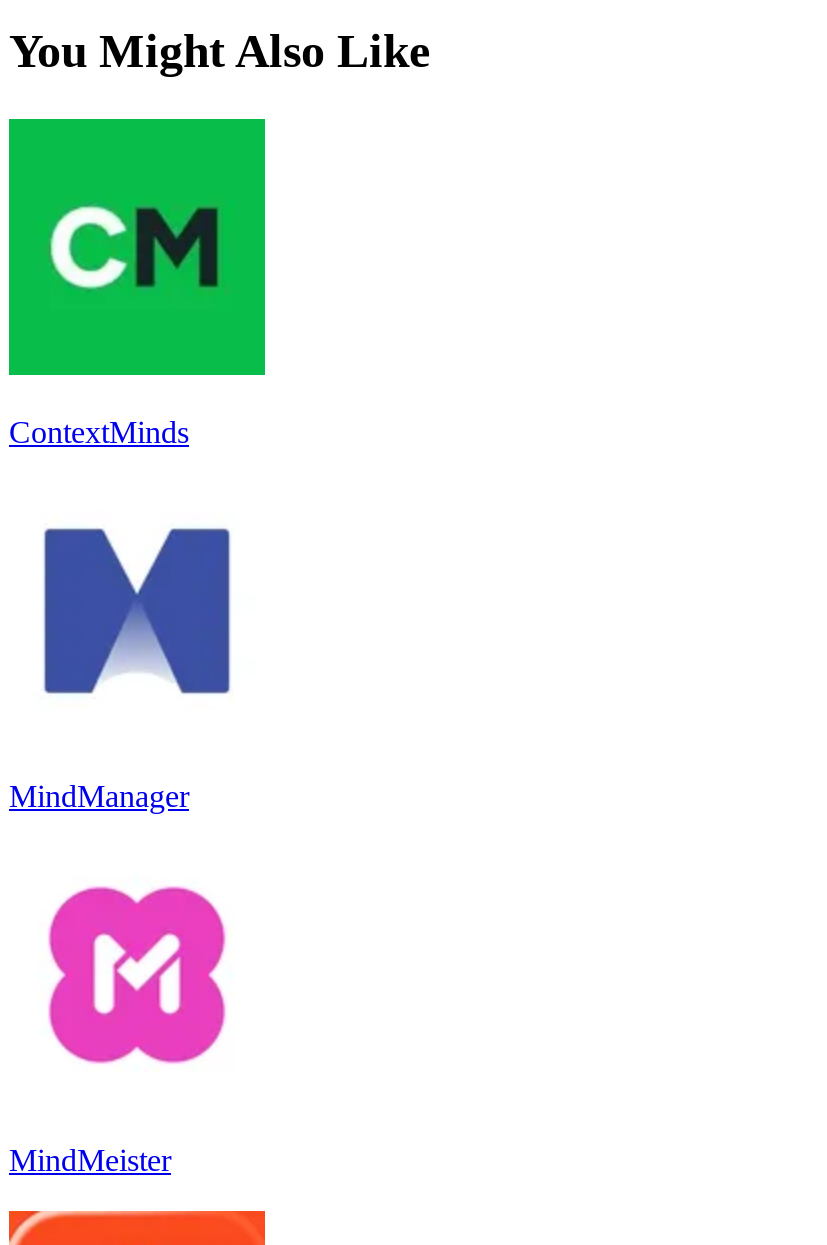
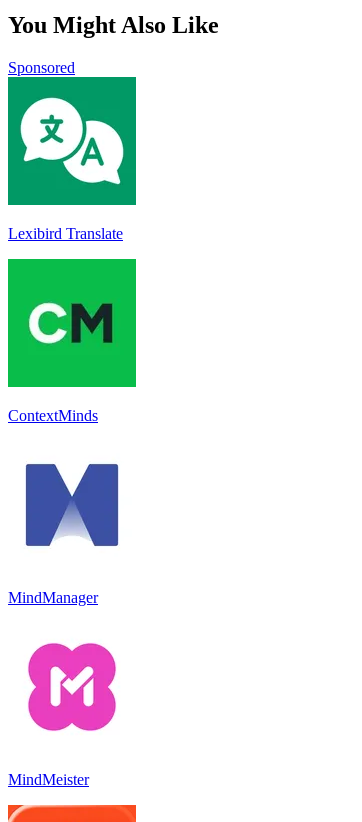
+ [image]
+ Lexibird Translate

+ Sponsored
